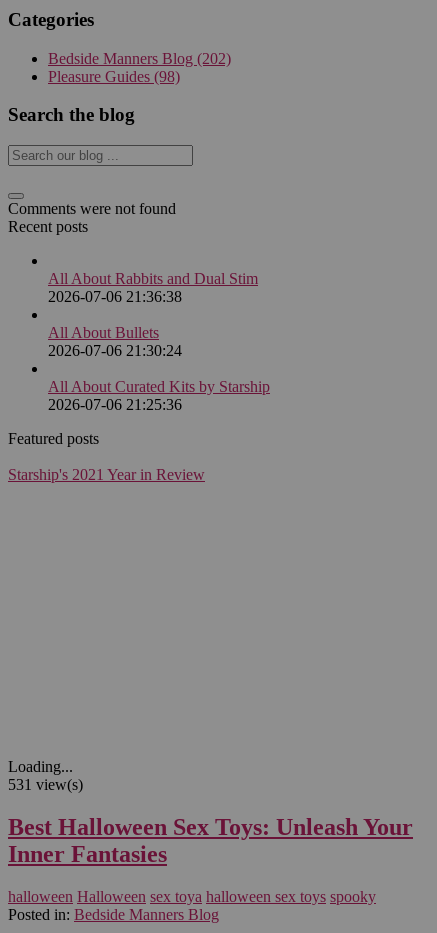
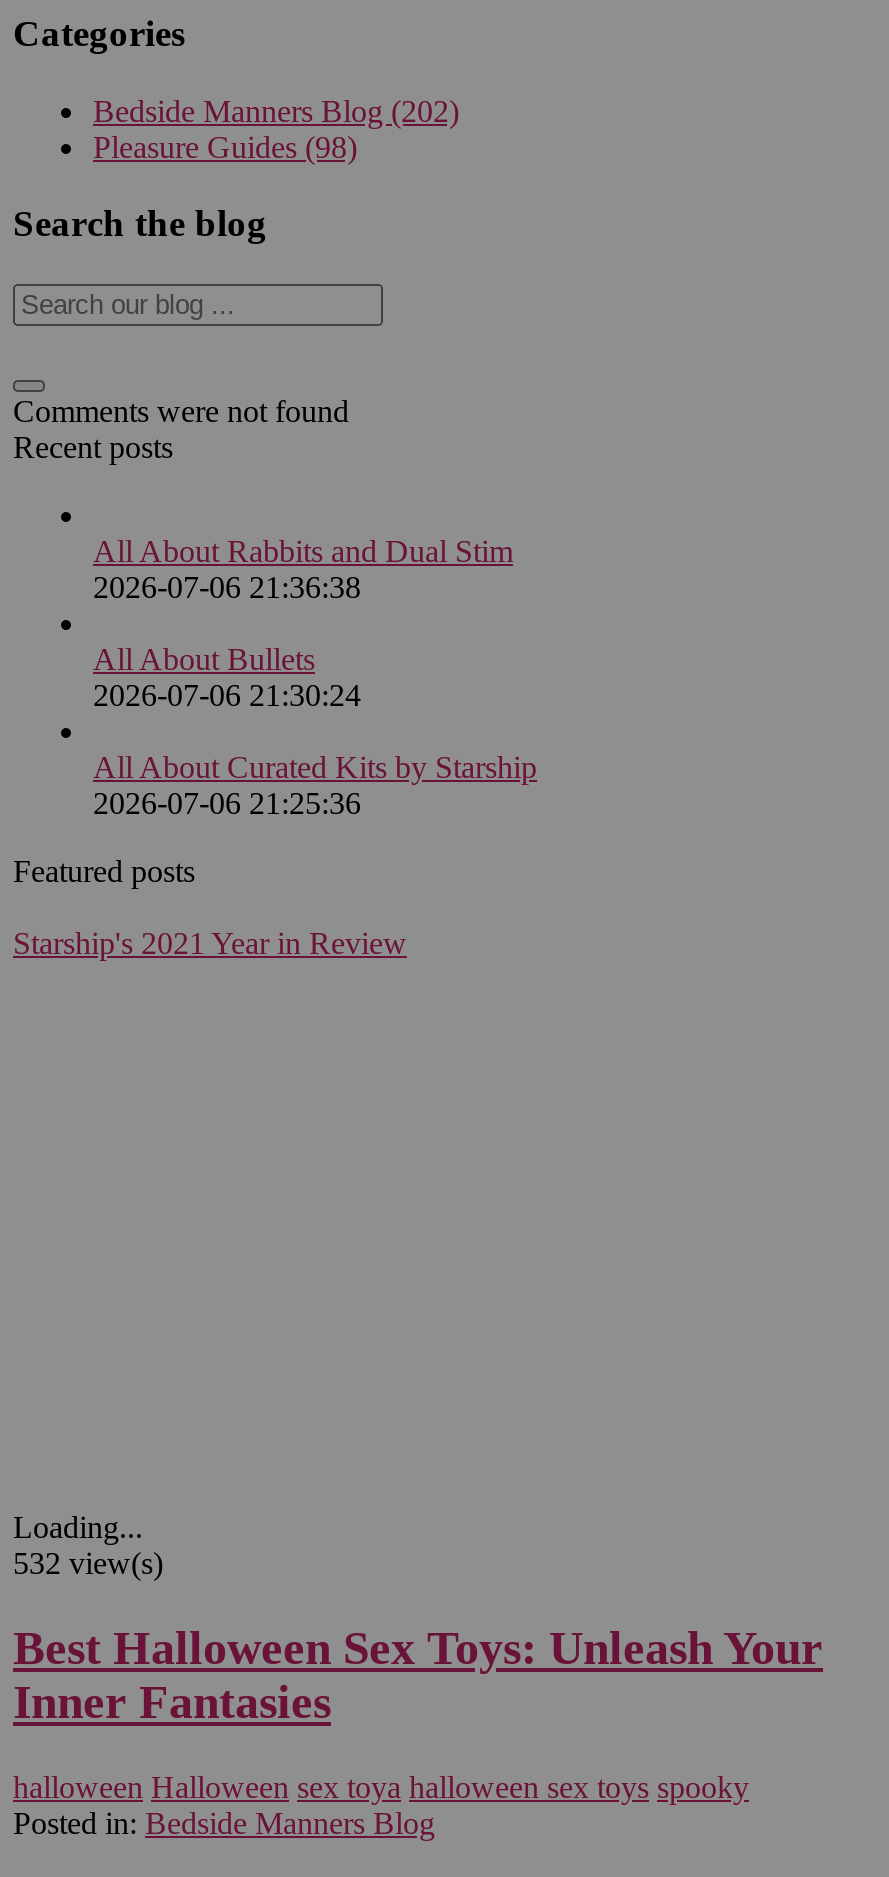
- 531 view(s)
+ 532 view(s)
